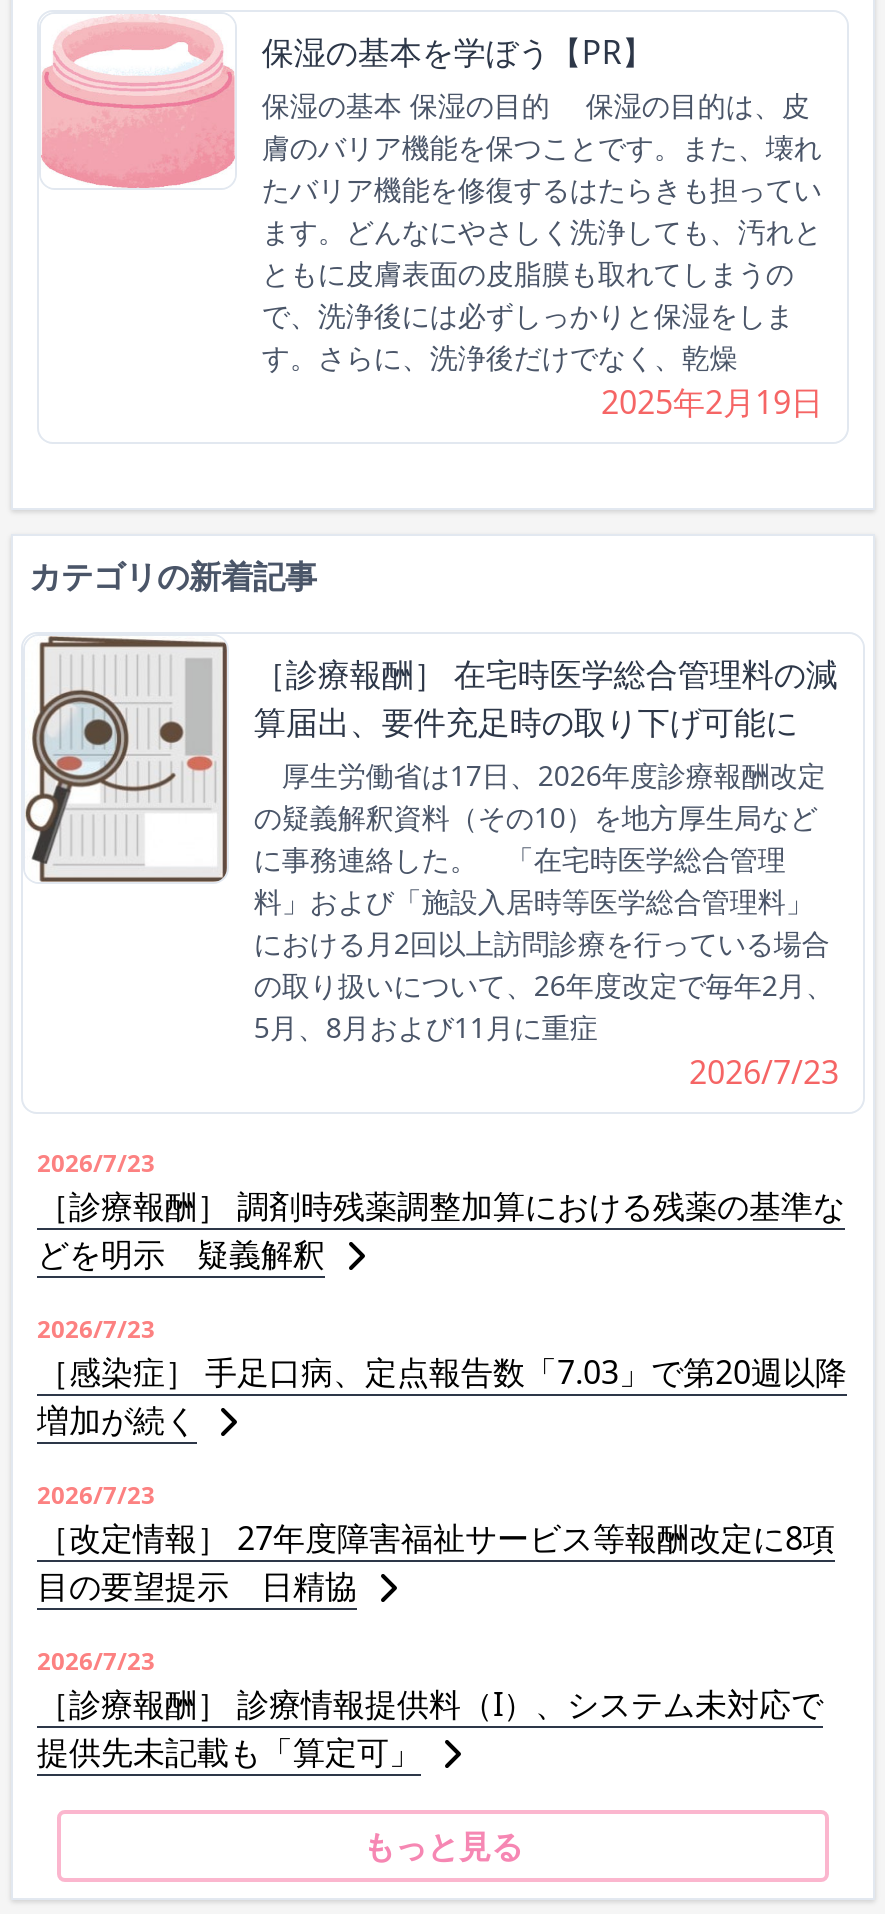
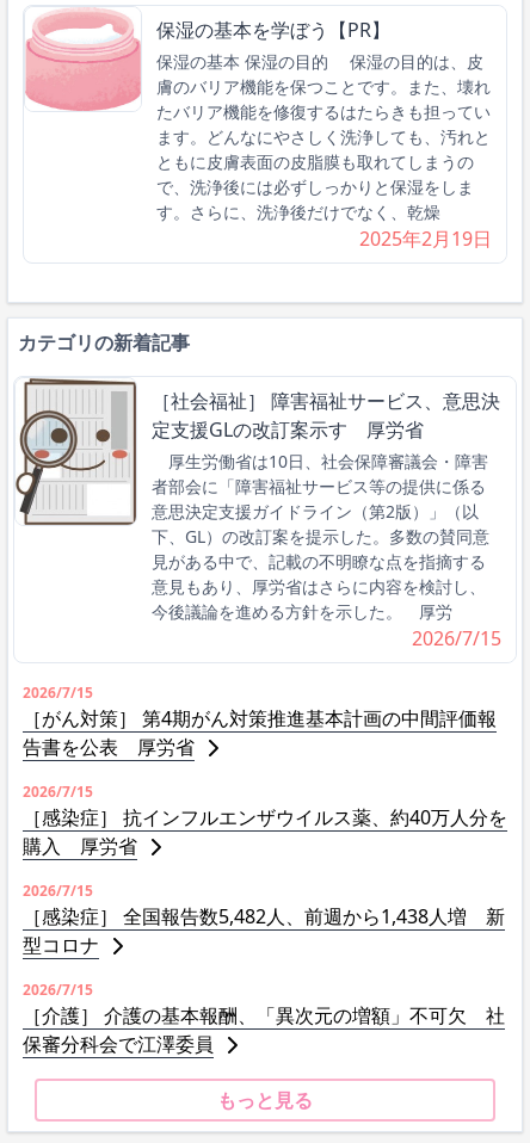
- ［診療報酬］ 在宅時医学総合管理料の減
- 算届出、要件充足時の取り下げ可能に
- 厚生労働省は17日、2026年度診療報酬改定
- の疑義解釈資料（その10）を地方厚生局など
- に事務連絡した。 「在宅時医学総合管理
- 料」および「施設入居時等医学総合管理料」
- における月2回以上訪問診療を行っている場合
- の取り扱いについて、26年度改定で毎年2月、
- 5月、8月および11月に重症
- 2026/7/23
+ ［社会福祉］ 障害福祉サービス、意思決
+ 定支援GLの改訂案示す 厚労省
+ 厚生労働省は10日、社会保障審議会・障害
+ 者部会に「障害福祉サービス等の提供に係る
+ 意思決定支援ガイドライン（第2版）」（以
+ 下、GL）の改訂案を提示した。多数の賛同意
+ 見がある中で、記載の不明瞭な点を指摘する
+ 意見もあり、厚労省はさらに内容を検討し、
+ 今後議論を進める方針を示した。 厚労
+ 2026/7/15

- 2026/7/23
- ［診療報酬］ 調剤時残薬調整加算における残薬の基準な
- どを明示 疑義解釈
+ 2026/7/15
+ ［がん対策］ 第4期がん対策推進基本計画の中間評価報
+ 告書を公表 厚労省

- 2026/7/23
- ［感染症］ 手足口病、定点報告数「7.03」で第20週以降
- 増加が続く
+ 2026/7/15
+ ［感染症］ 抗インフルエンザウイルス薬、約40万人分を
+ 購入 厚労省

- 2026/7/23
- ［改定情報］ 27年度障害福祉サービス等報酬改定に8項
- 目の要望提示 日精協
+ 2026/7/15
+ ［感染症］ 全国報告数5,482人、前週から1,438人増 新
+ 型コロナ

- 2026/7/23
- ［診療報酬］ 診療情報提供料（I）、システム未対応で
- 提供先未記載も「算定可」
+ 2026/7/15
+ ［介護］ 介護の基本報酬、「異次元の増額」不可欠 社
+ 保審分科会で江澤委員
